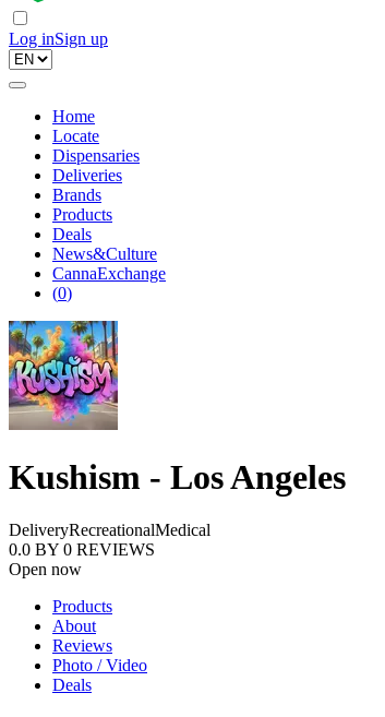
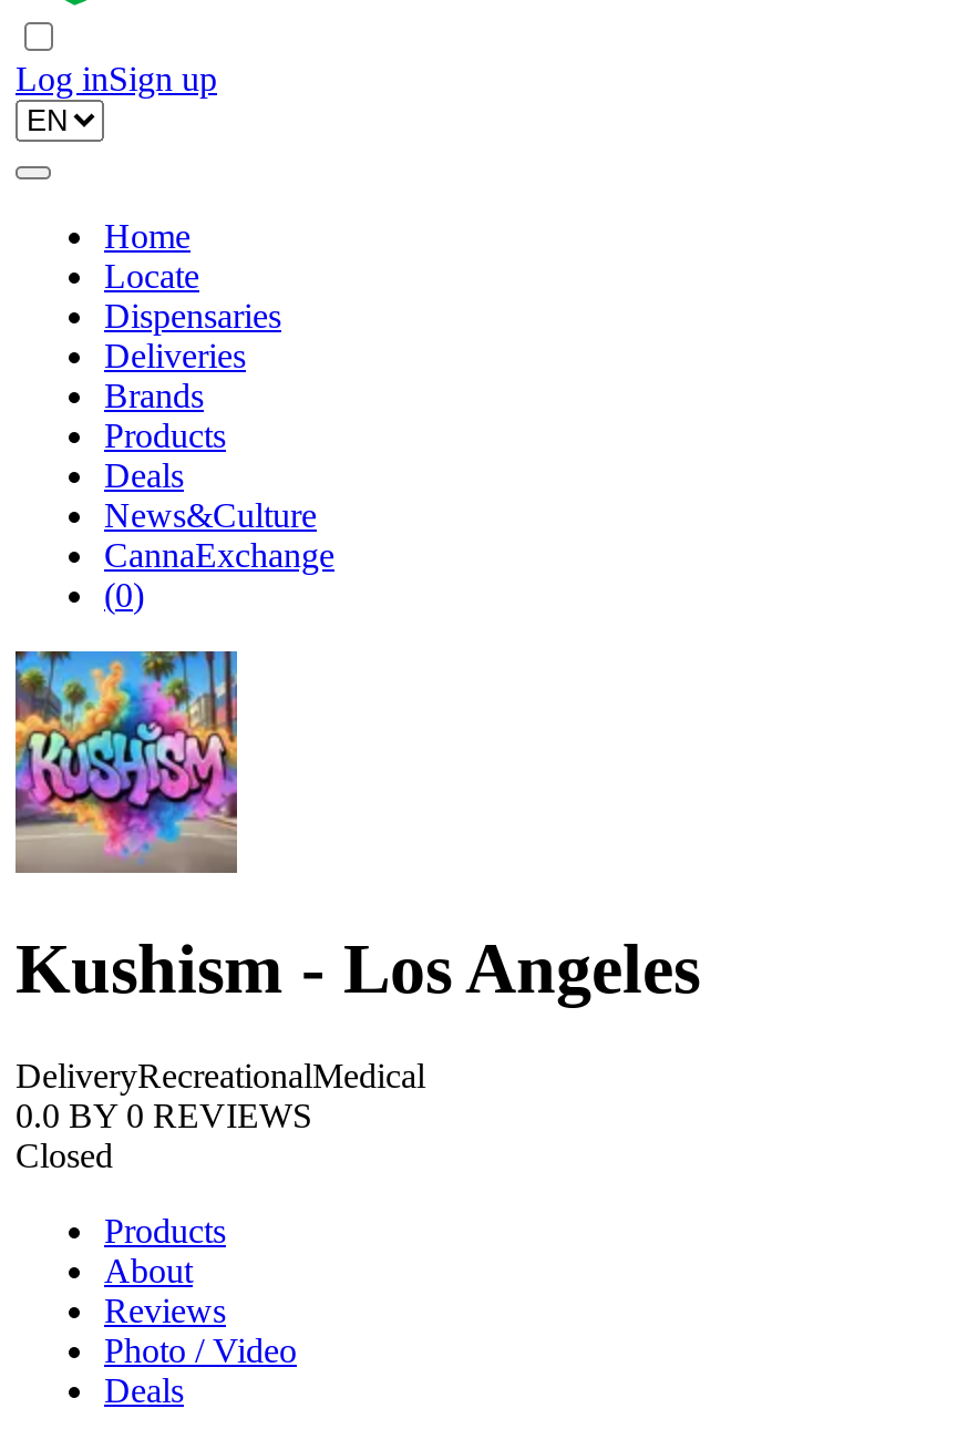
- Open now
+ Closed
